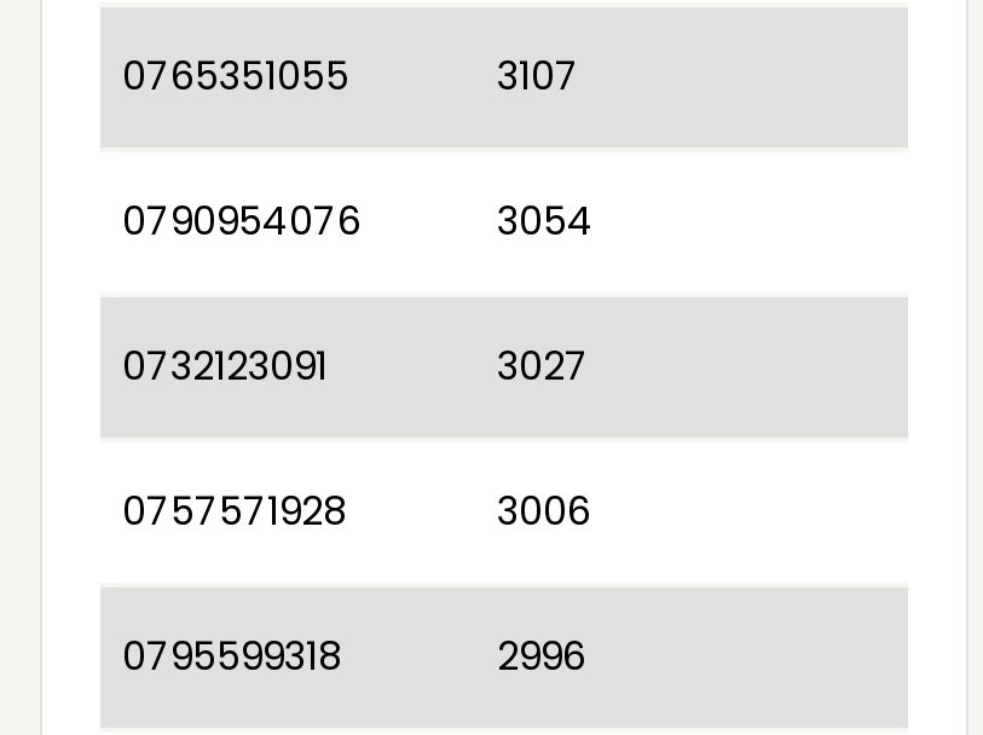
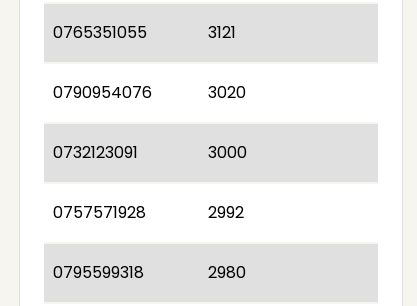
- 3107
+ 3121

- 3054
+ 3020

- 3027
+ 3000

- 3006
+ 2992

- 2996
+ 2980
